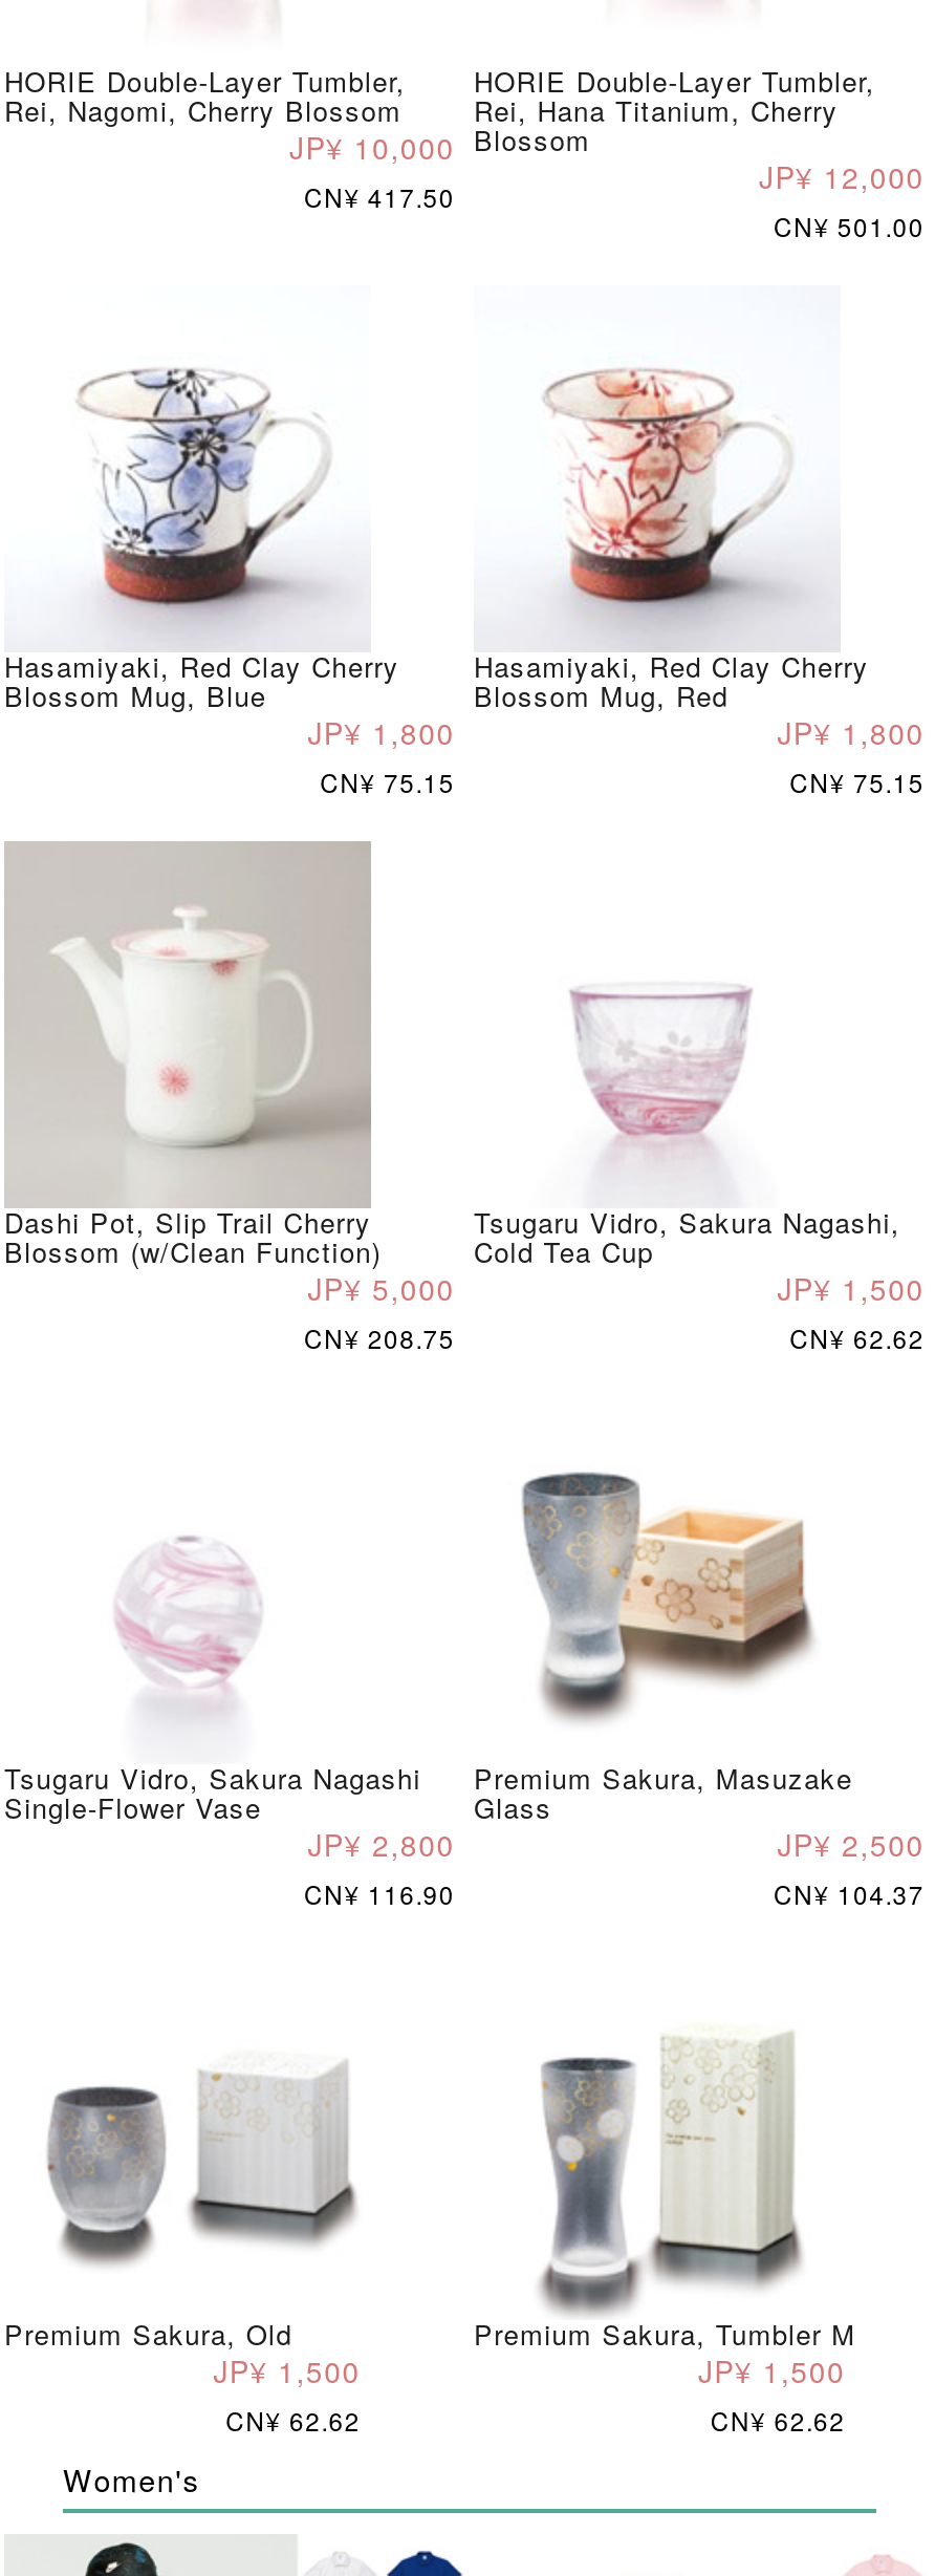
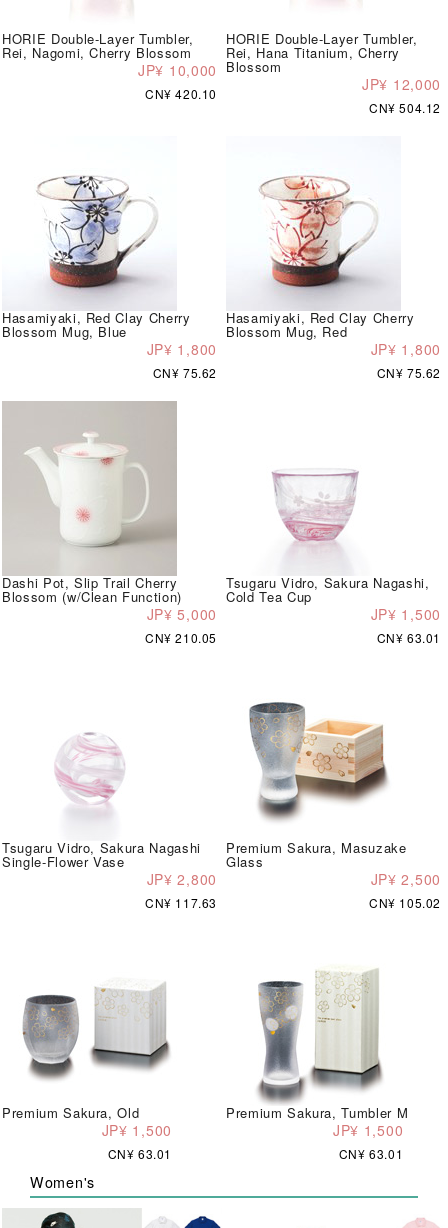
- CN¥ 417.50
+ CN¥ 420.10

- CN¥ 501.00
+ CN¥ 504.12

- CN¥ 75.15
+ CN¥ 75.62

- CN¥ 75.15
+ CN¥ 75.62

- CN¥ 208.75
+ CN¥ 210.05

- CN¥ 62.62
+ CN¥ 63.01

- CN¥ 116.90
+ CN¥ 117.63

- CN¥ 104.37
+ CN¥ 105.02

- CN¥ 62.62
+ CN¥ 63.01

- CN¥ 62.62
+ CN¥ 63.01
